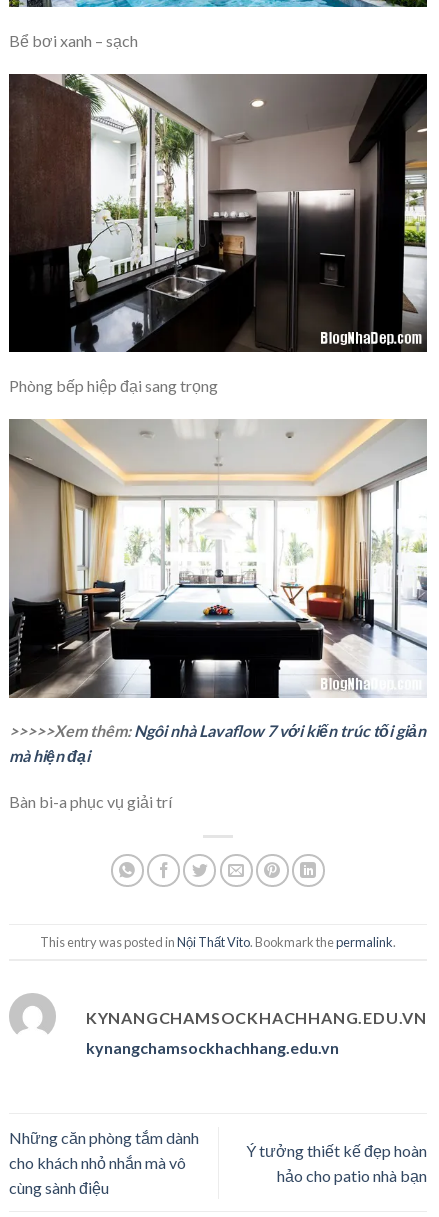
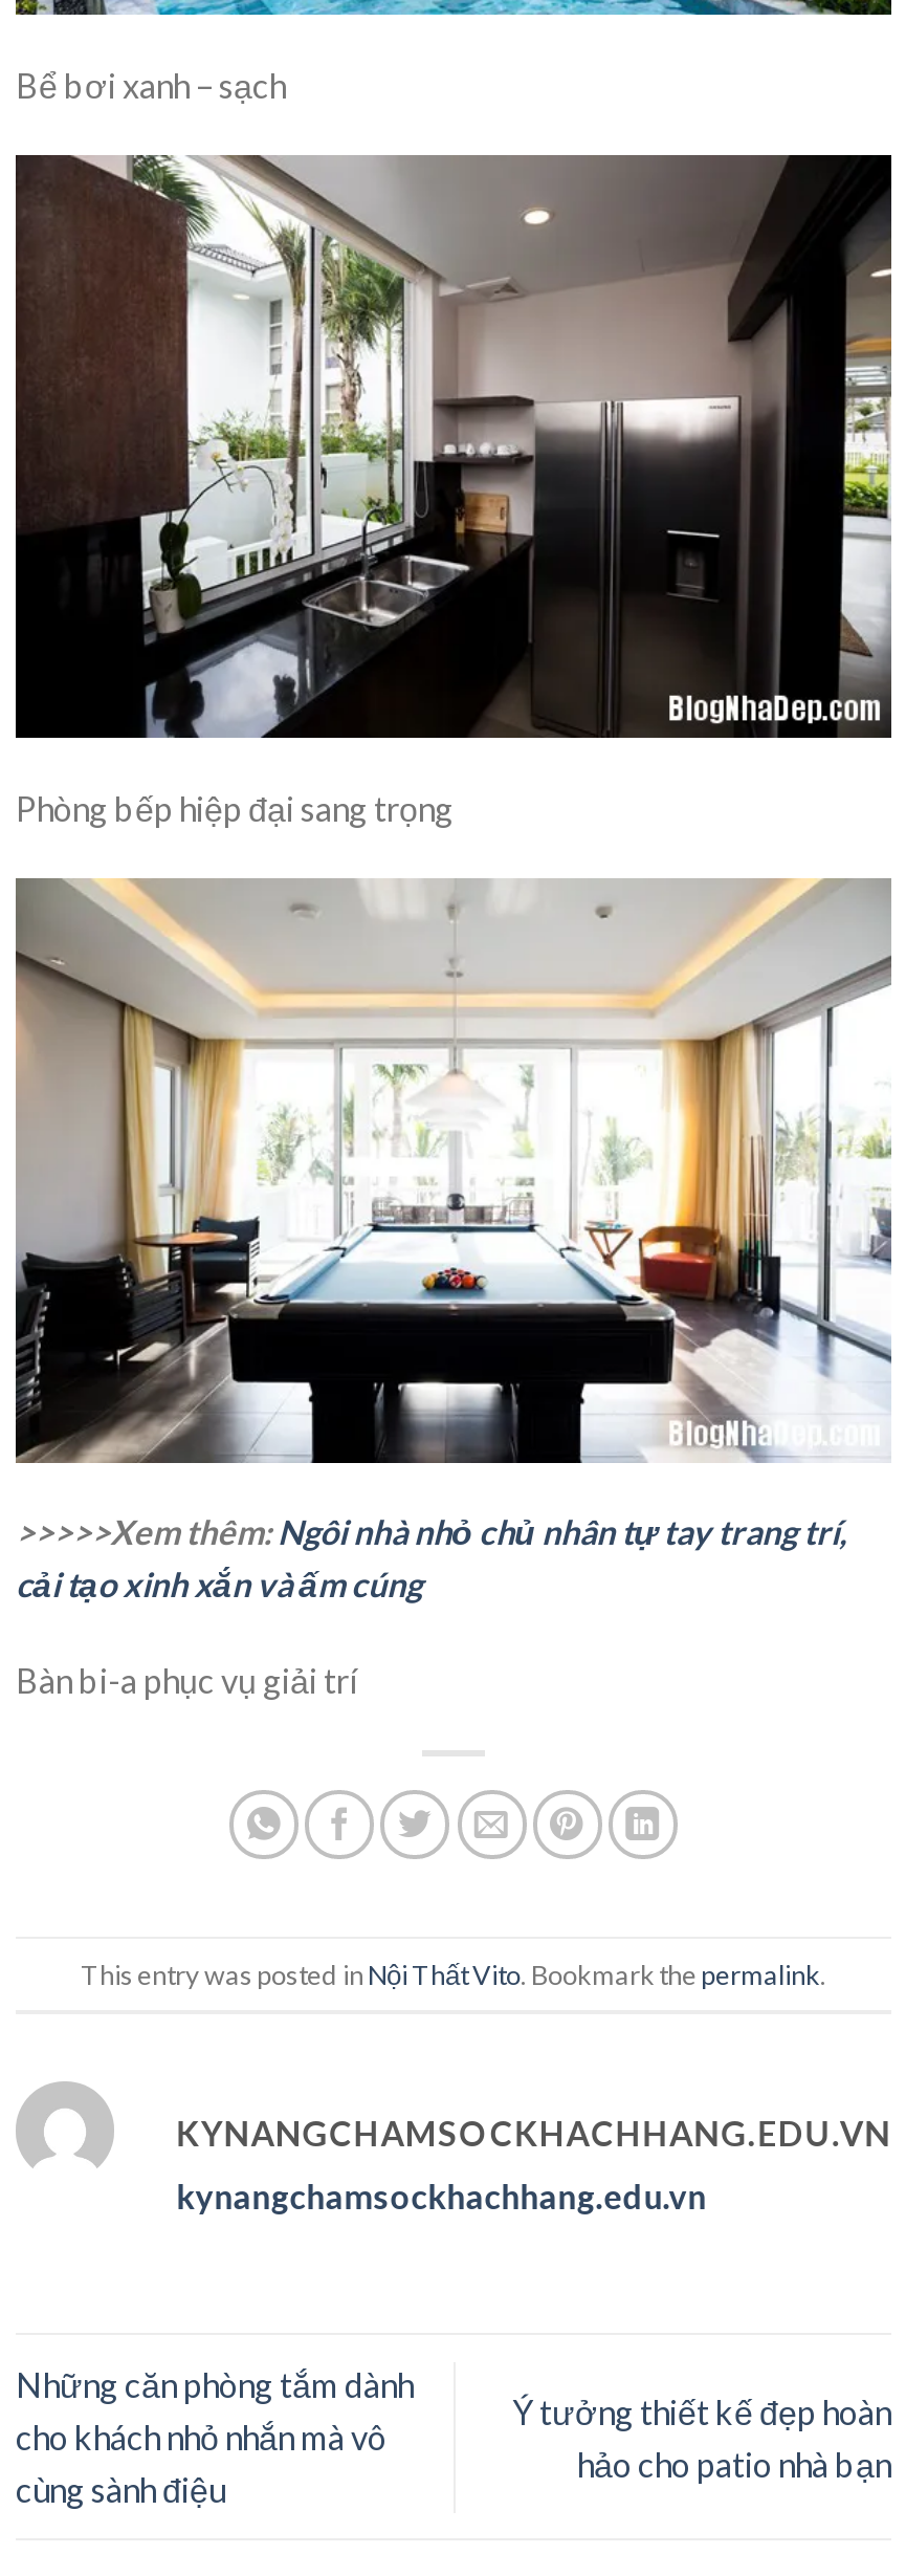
- >>>>>Xem thêm: Ngôi nhà Lavaflow 7 với kiến trúc tối giản
- mà hiện đại
+ >>>>>Xem thêm: Ngôi nhà nhỏ chủ nhân tự tay trang trí,
+ cải tạo xinh xắn và ấm cúng
